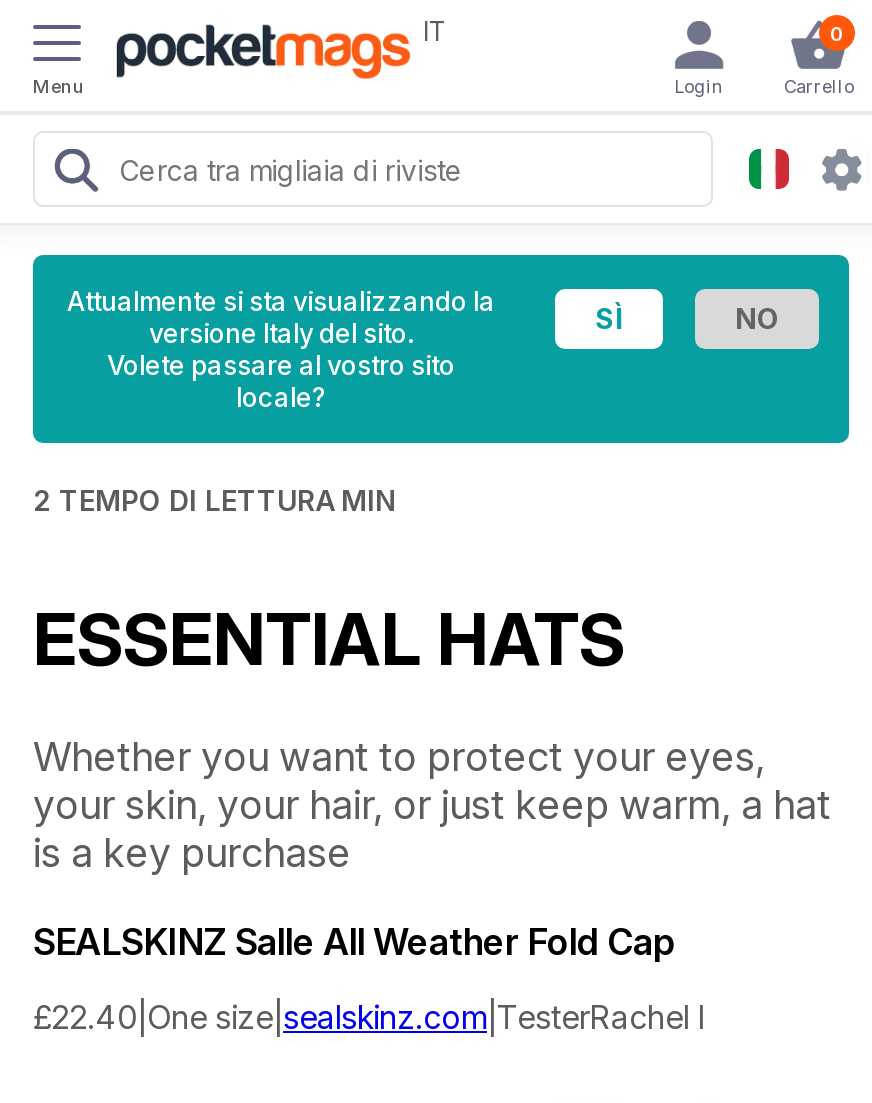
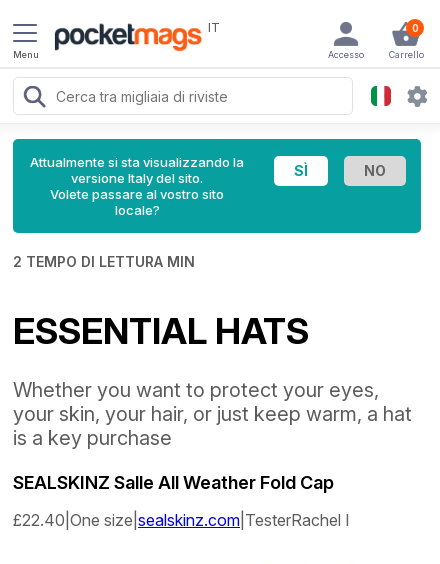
- Login
+ Accesso
